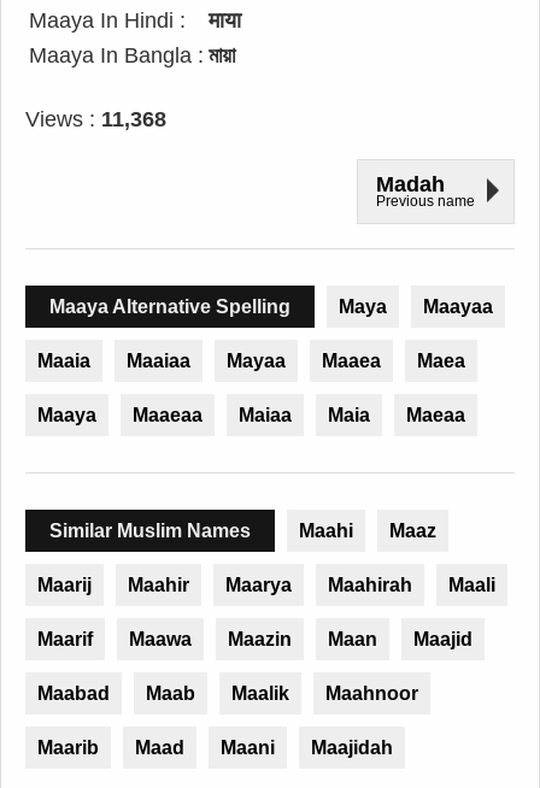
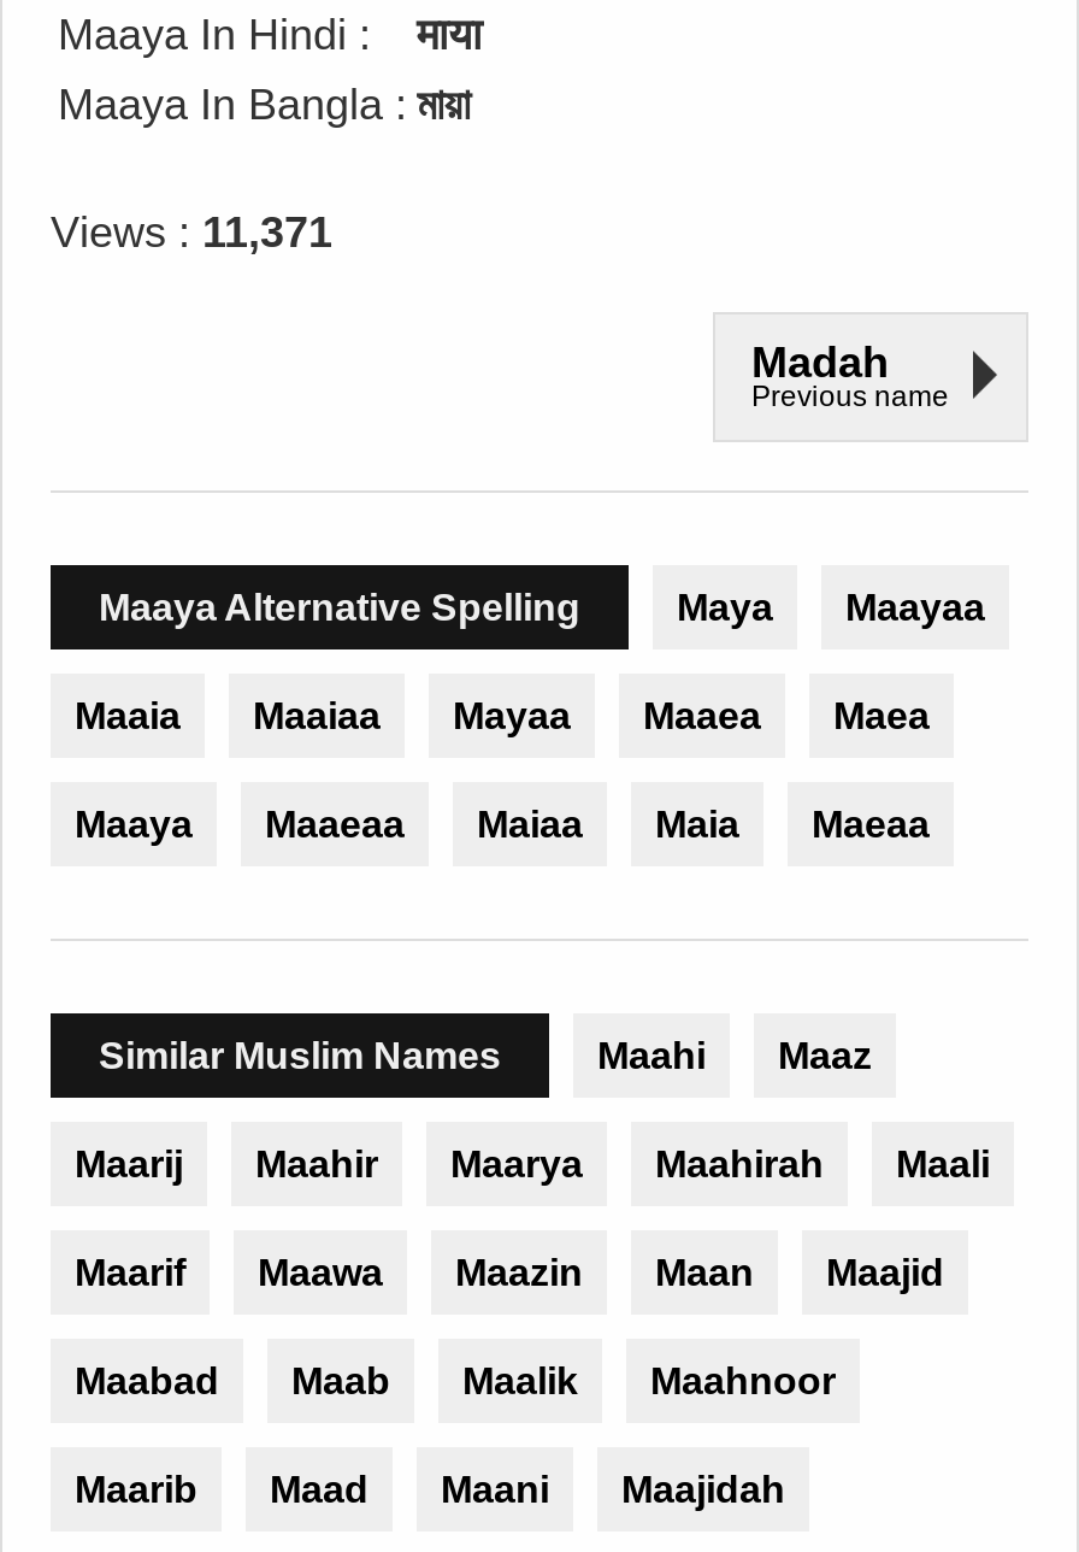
- Views : 11,368
+ Views : 11,371
